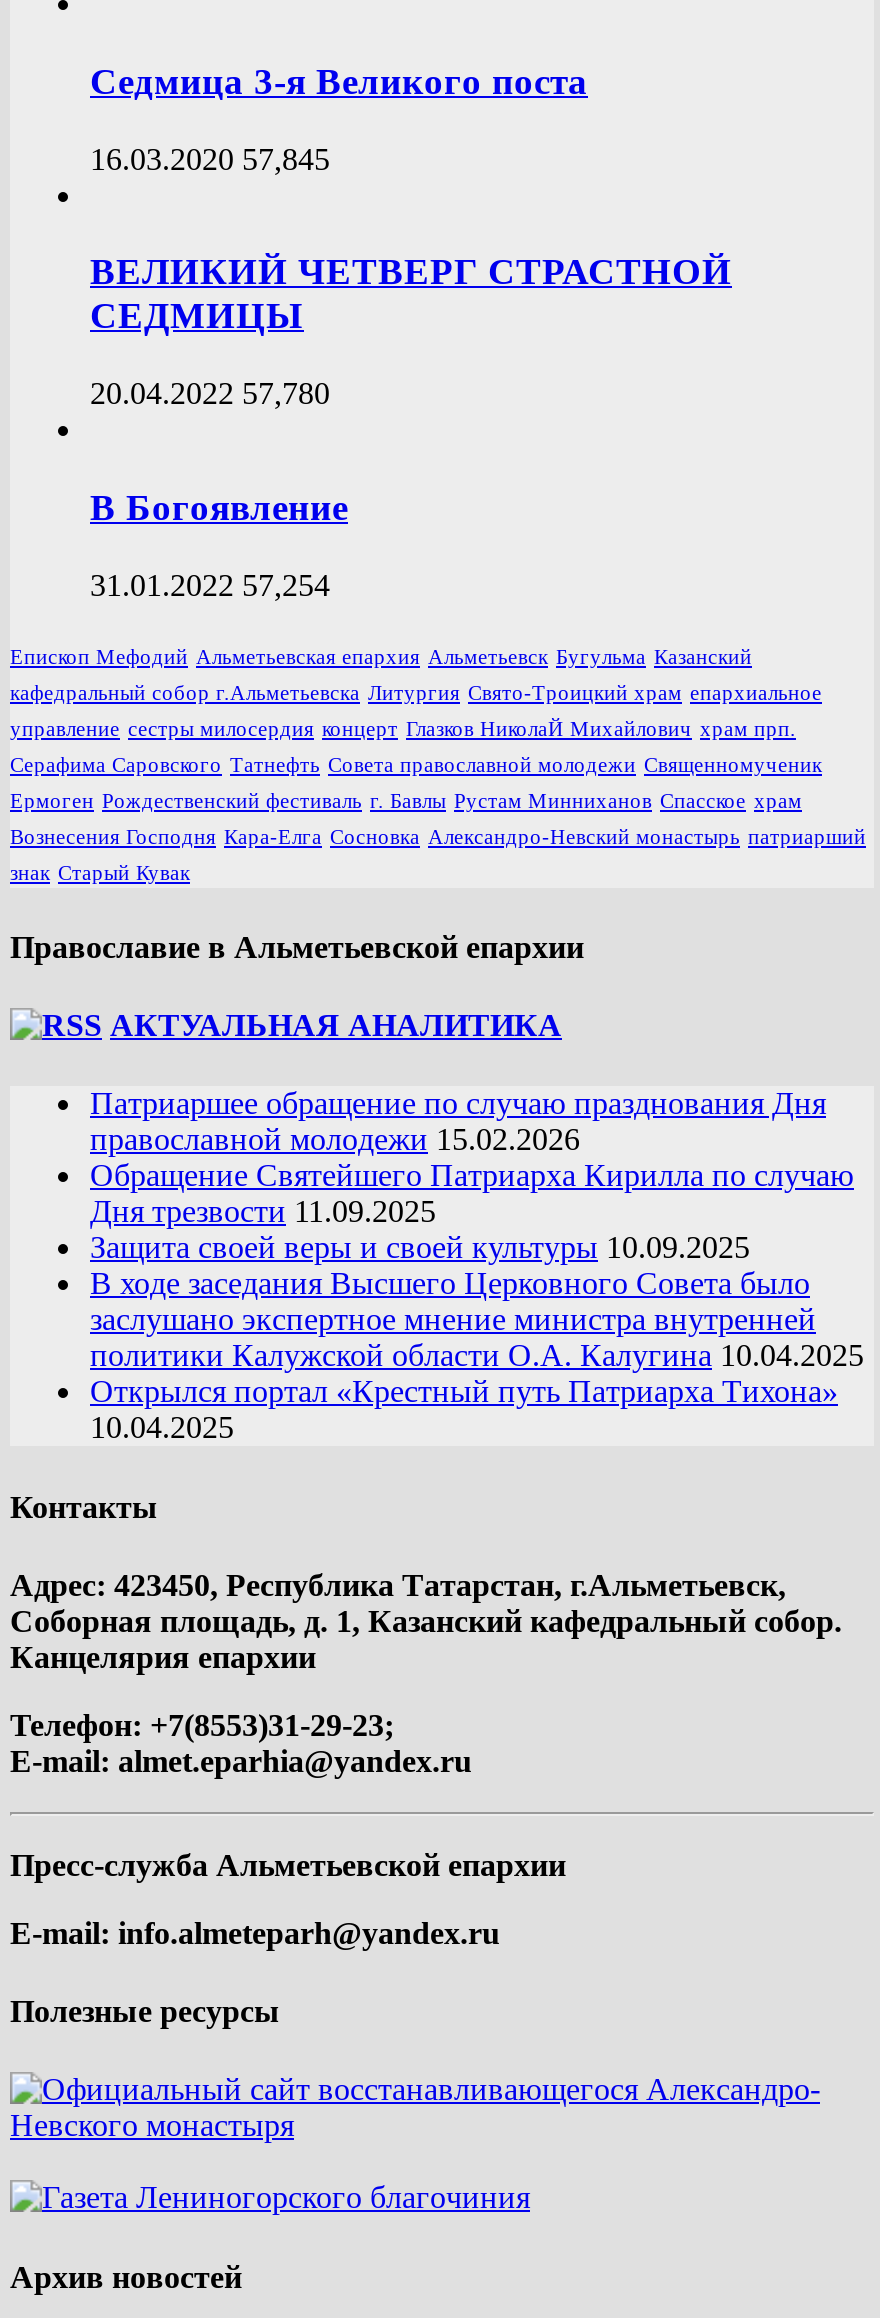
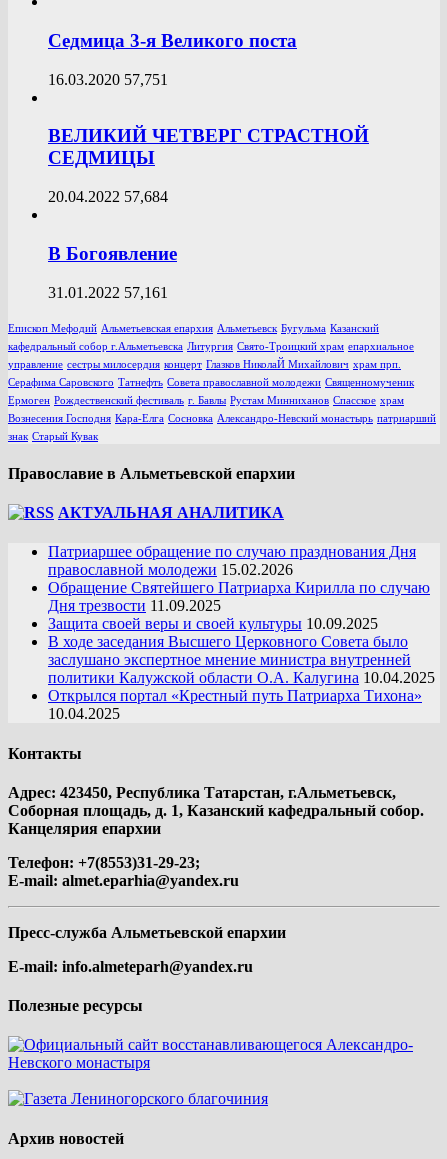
- 16.03.2020 57,845
+ 16.03.2020 57,751

- 20.04.2022 57,780
+ 20.04.2022 57,684

- 31.01.2022 57,254
+ 31.01.2022 57,161
